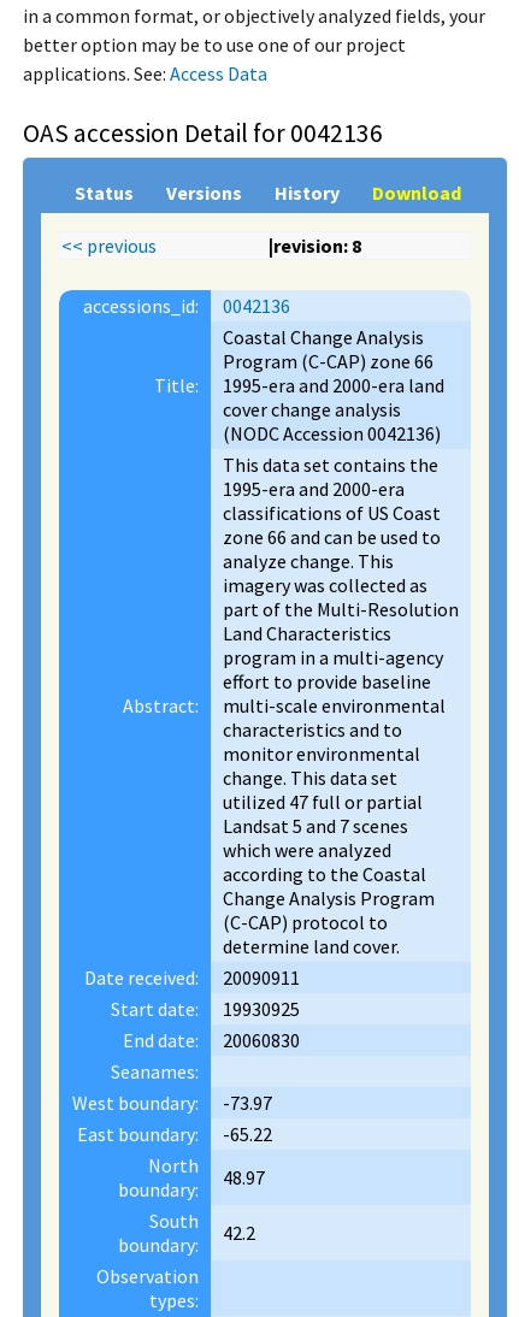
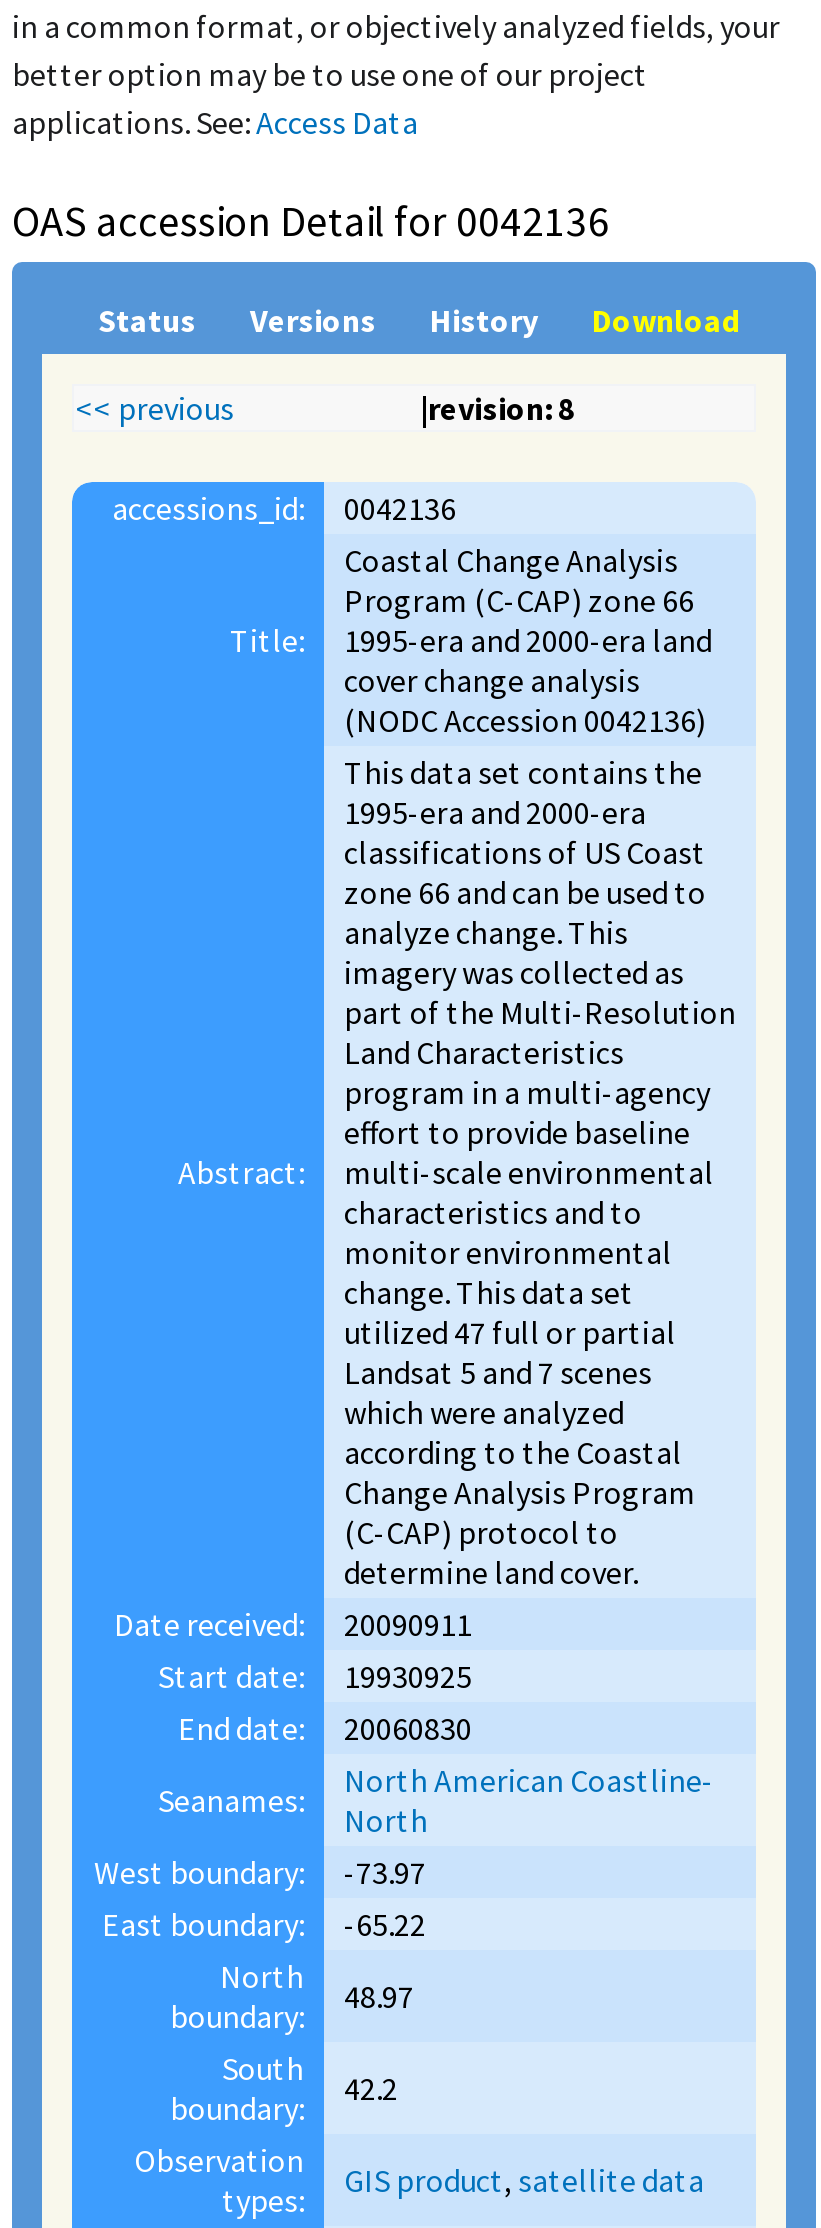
+ North American Coastline-
+ North

+ GIS product, satellite data
